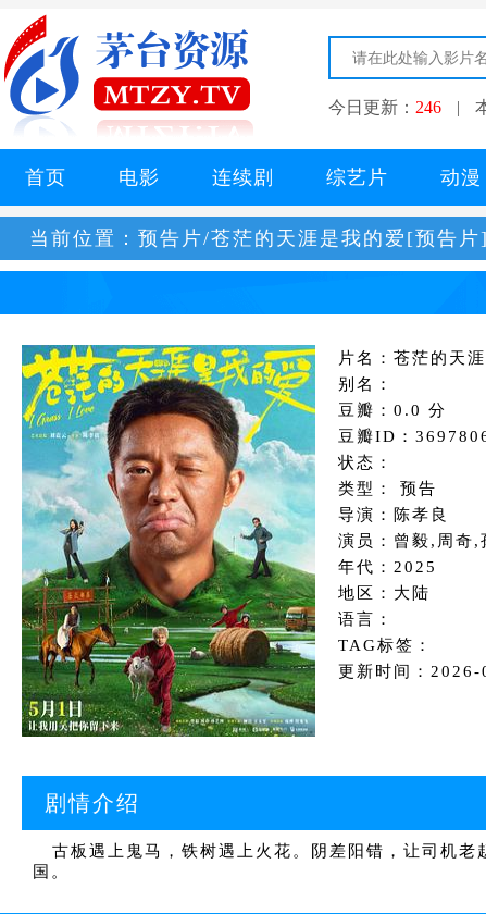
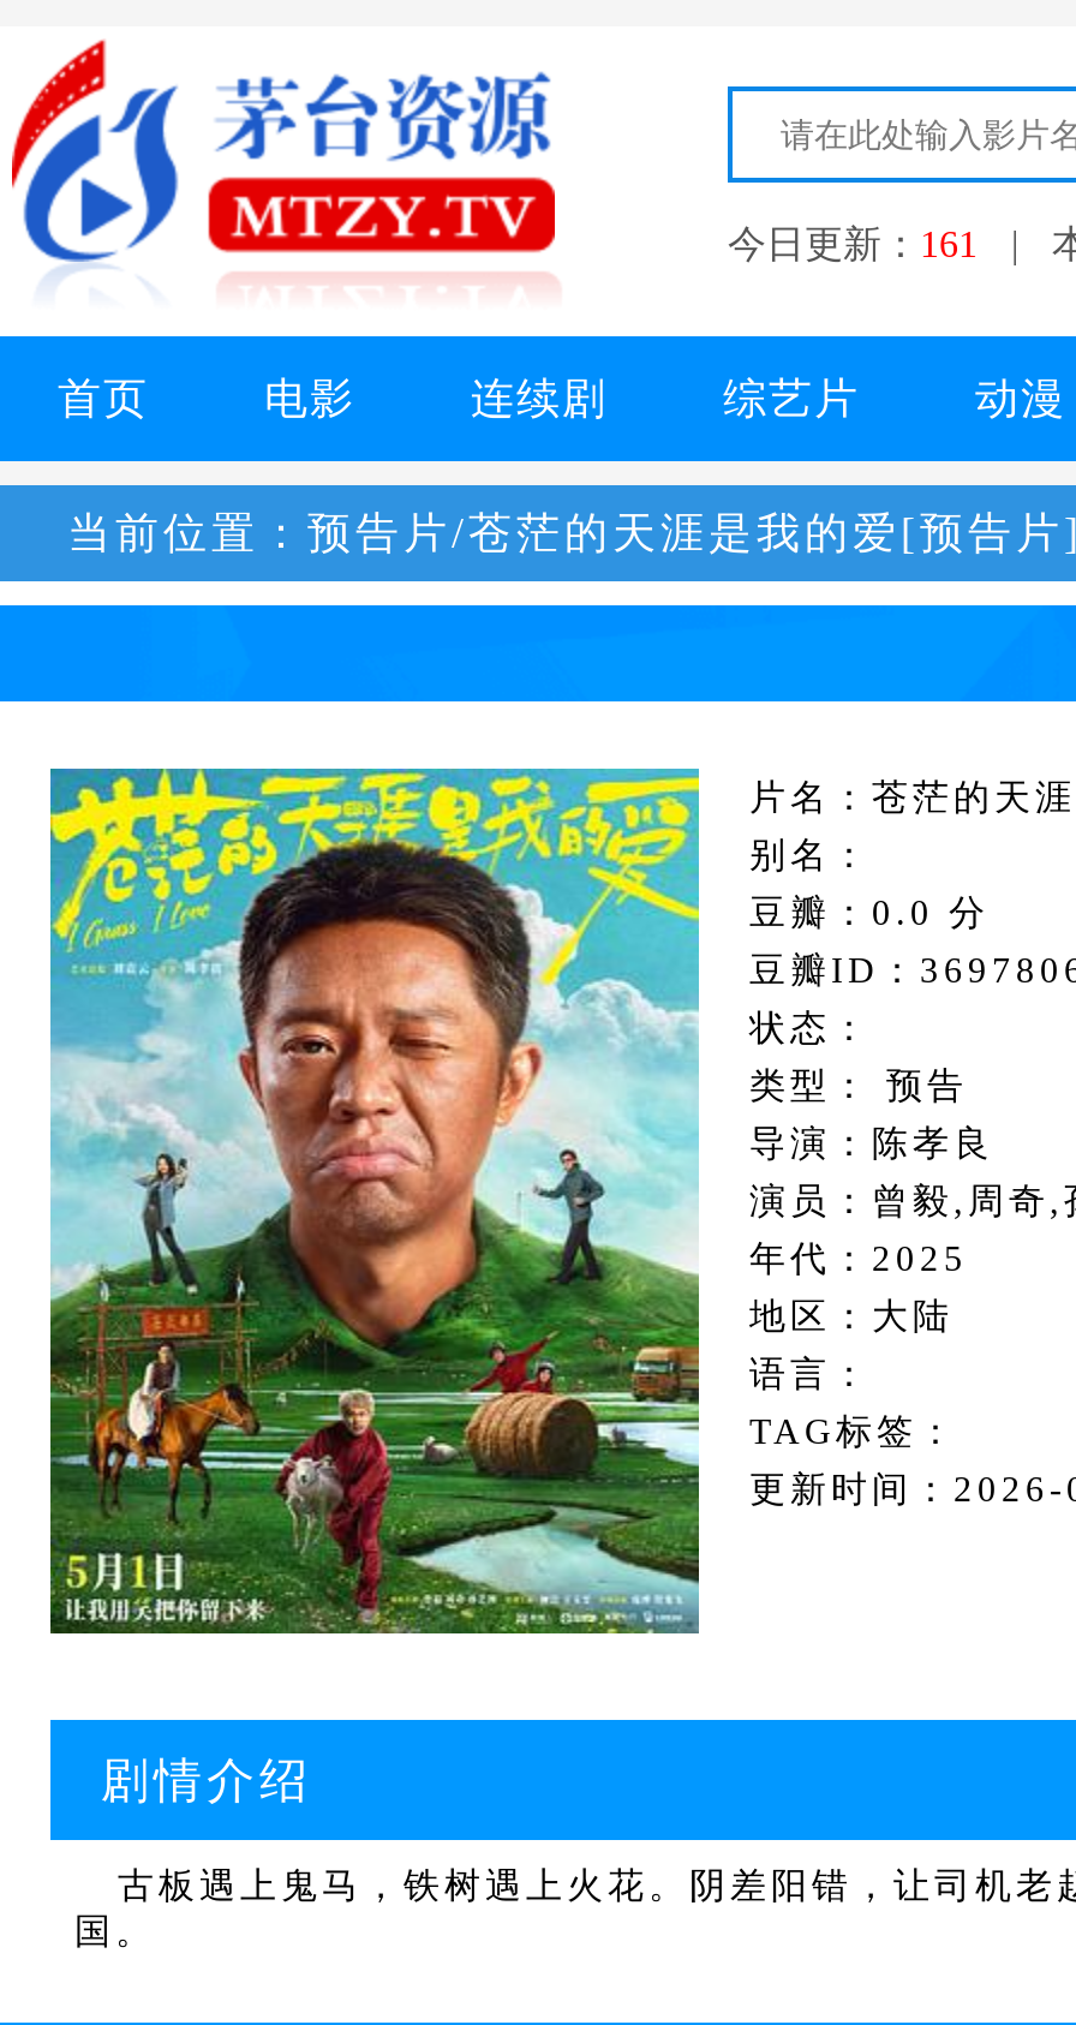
- 今日更新：246
+ 今日更新：161
